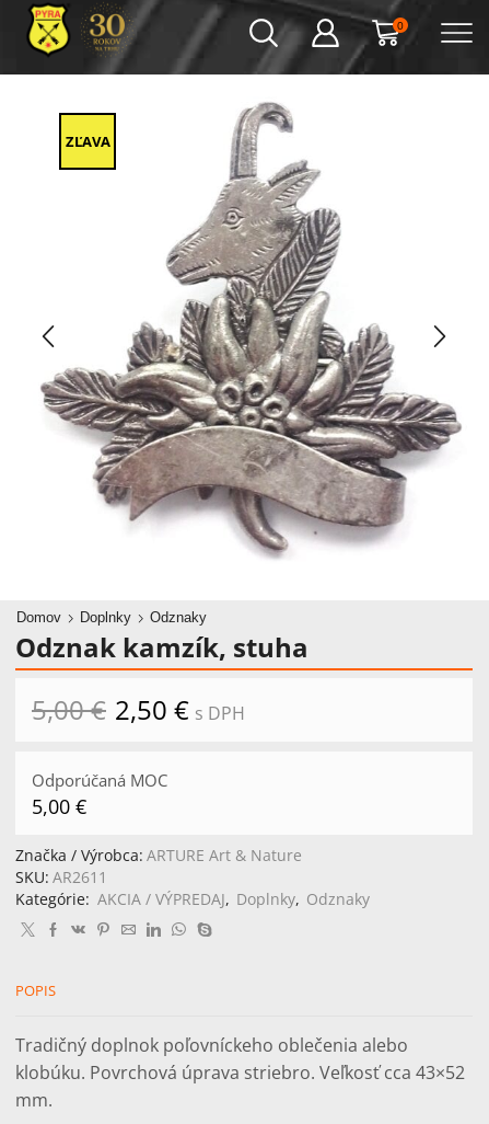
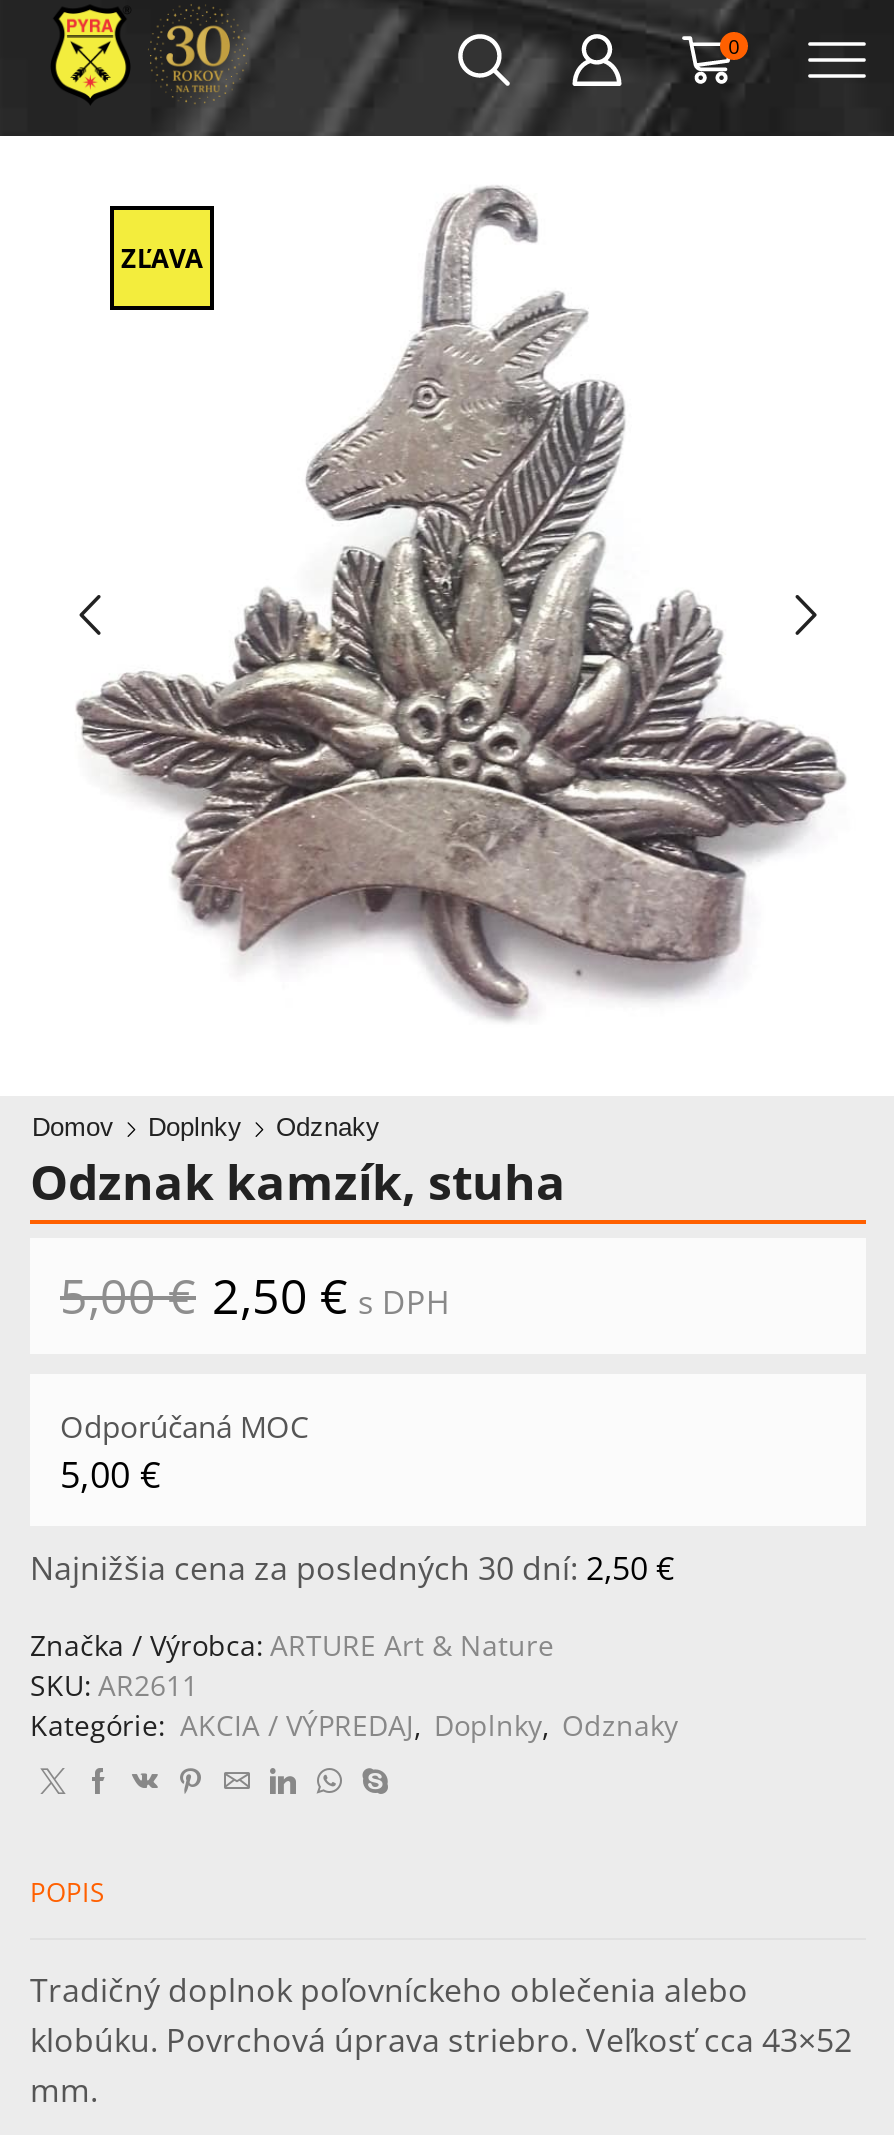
+ Najnižšia cena za posledných 30 dní: 2,50 €
